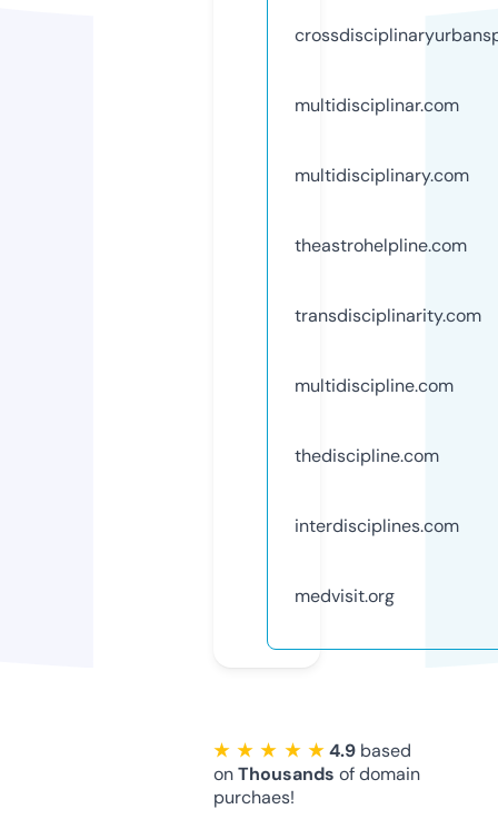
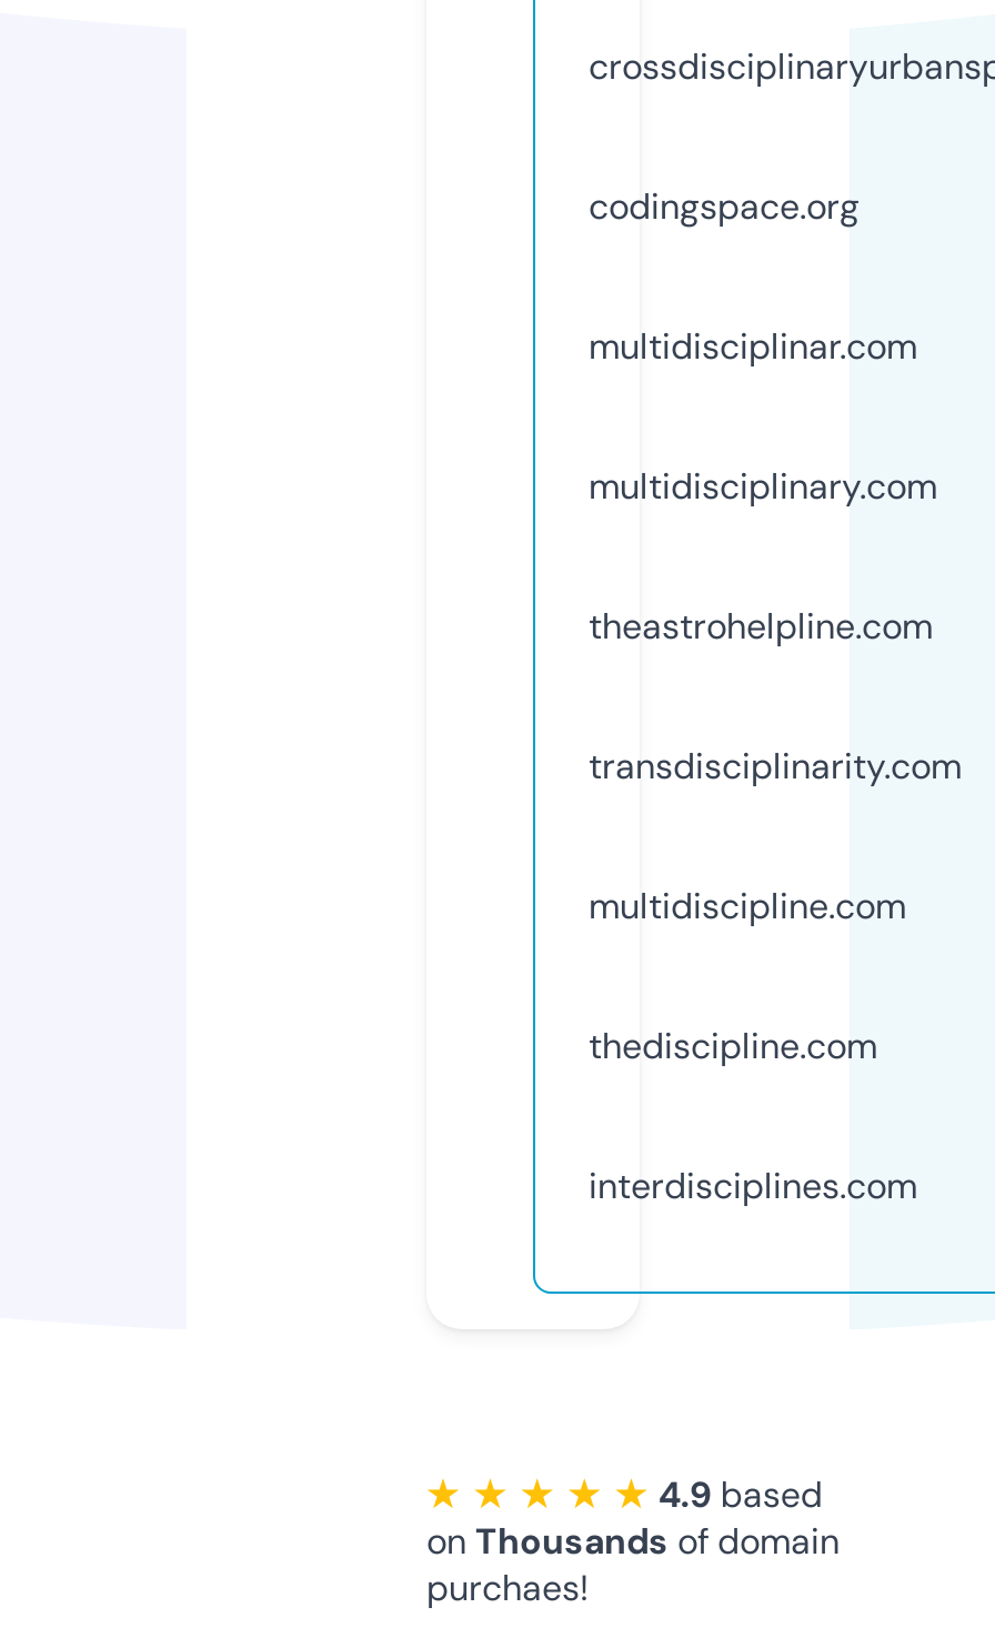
+ codingspace.org

moved down: multidisciplinar.com | multidisciplinary.com | theastrohelpline.com | transdisciplinarity.com | multidiscipline.com | thediscipline.com | interdisciplines.com

- medvisit.org
